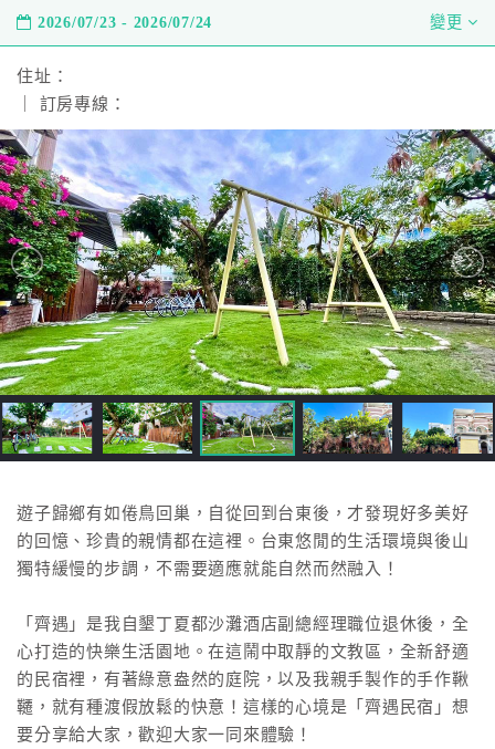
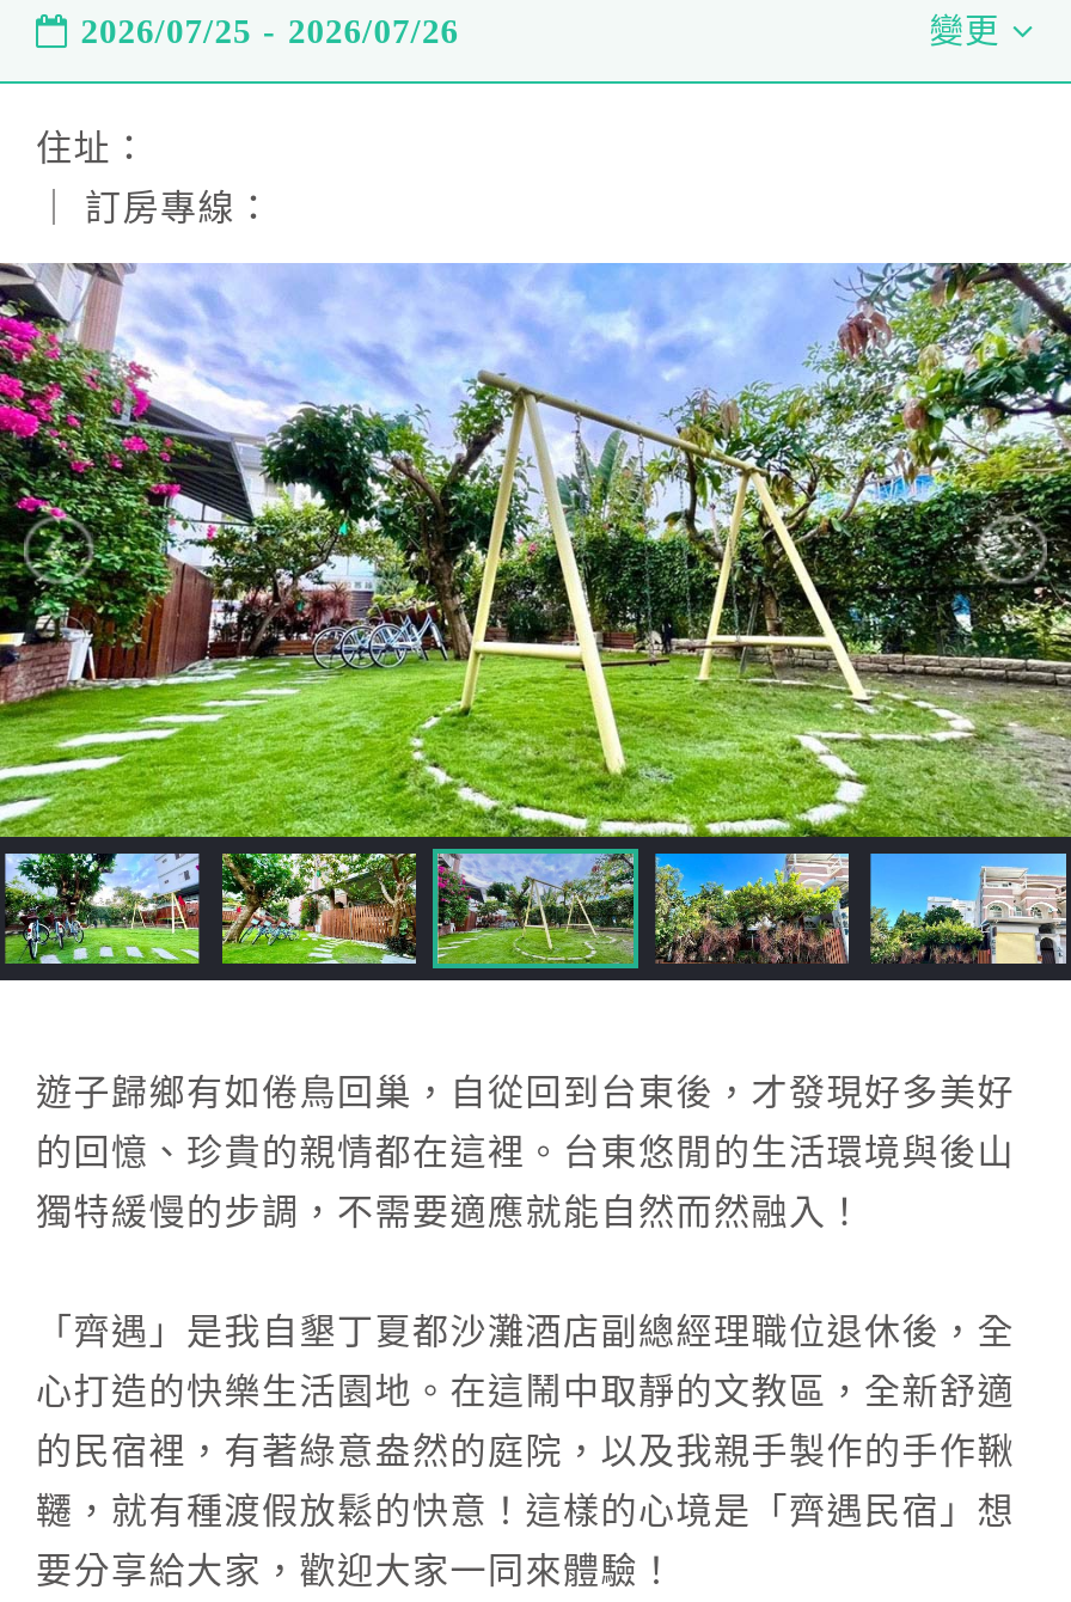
- 2026/07/23 - 2026/07/24
+ 2026/07/25 - 2026/07/26
